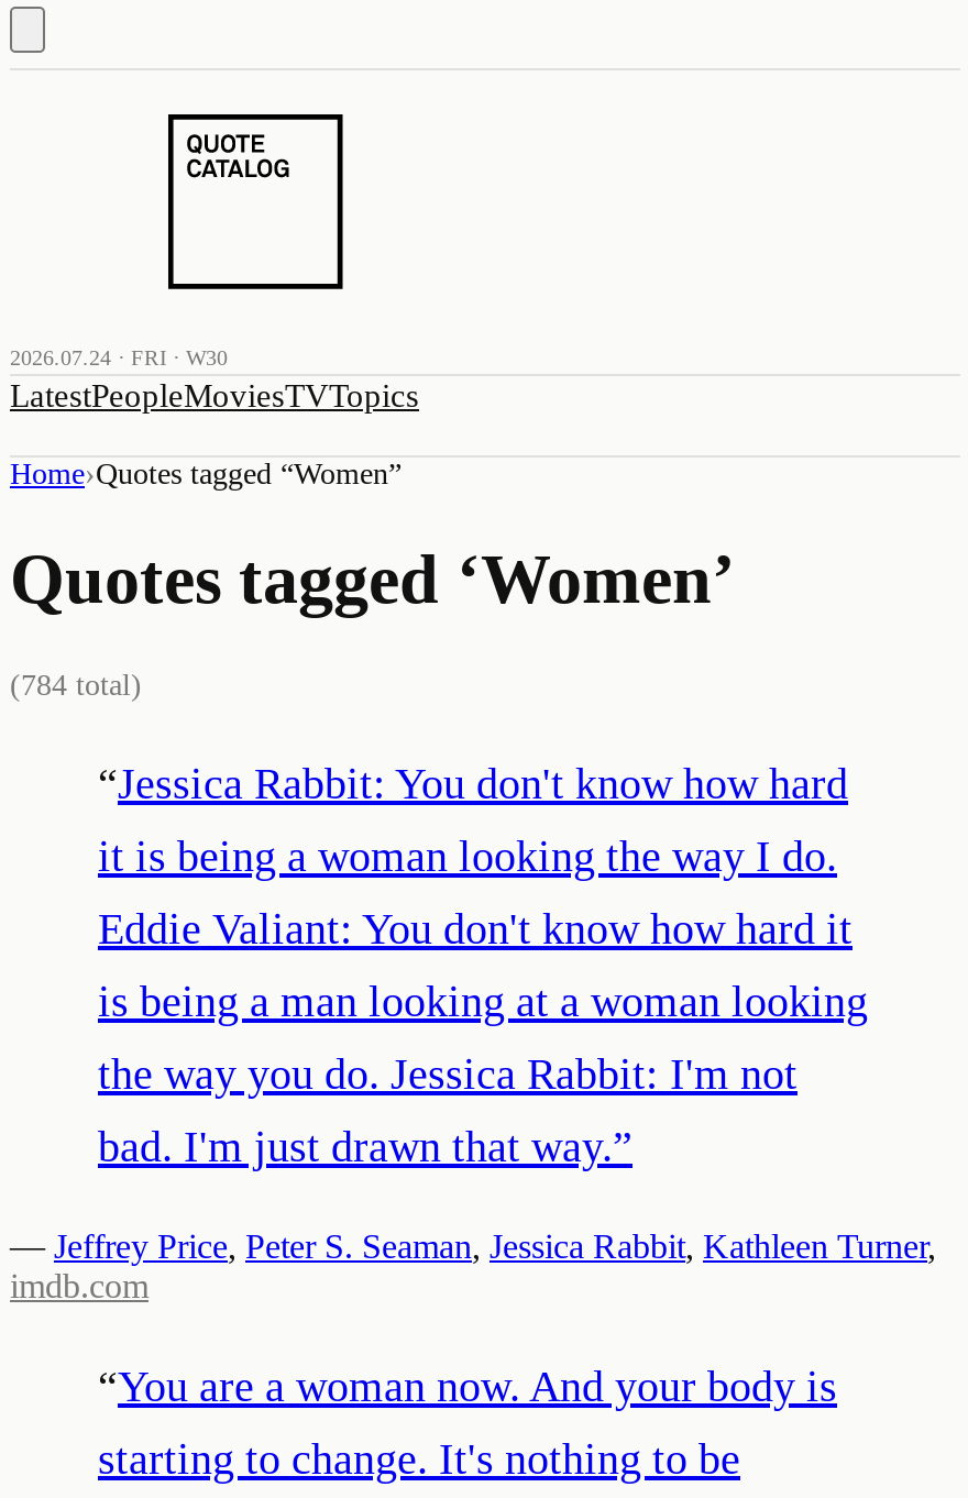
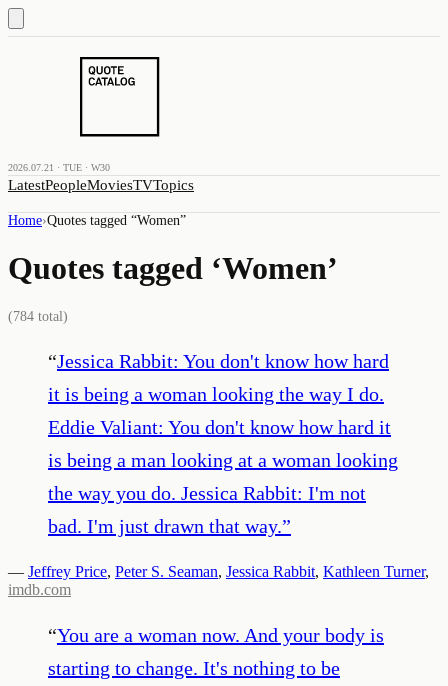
- 2026.07.24 · FRI · W30
+ 2026.07.21 · TUE · W30
